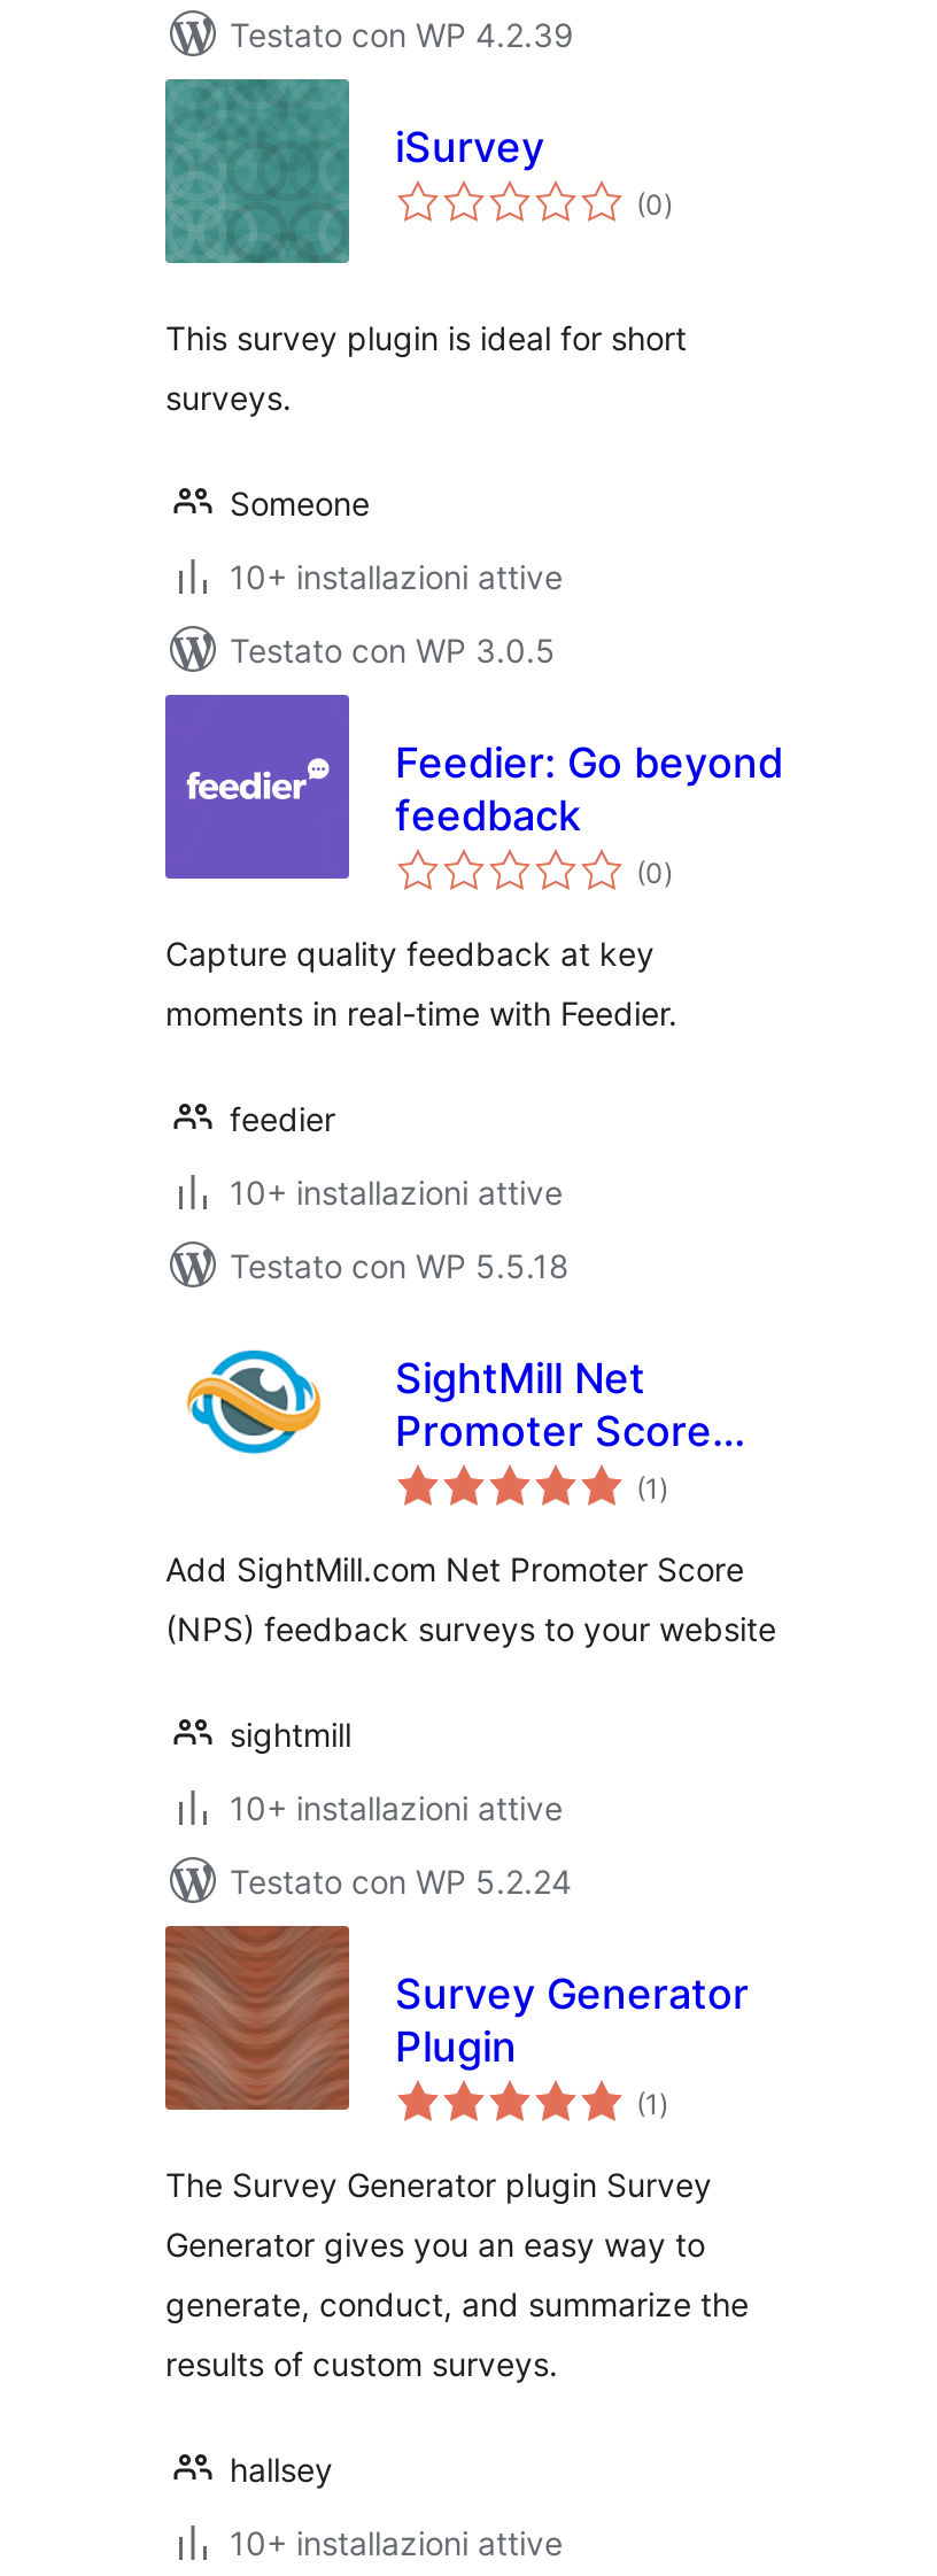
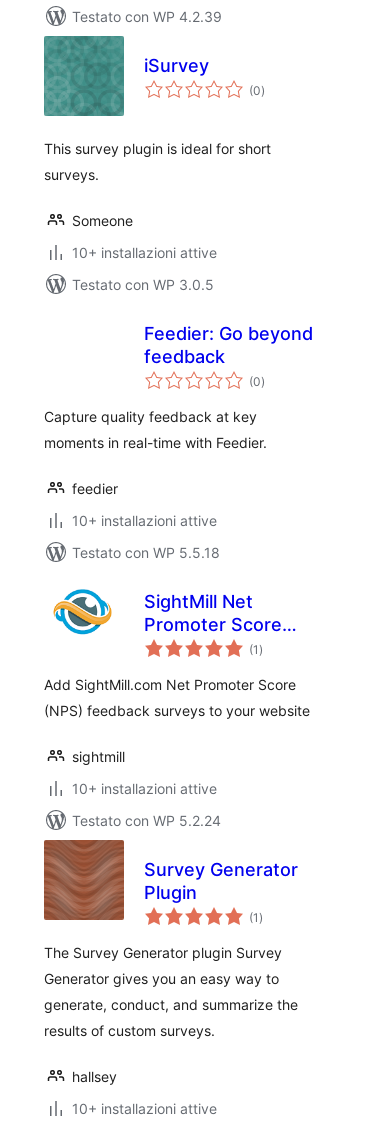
- [image]
